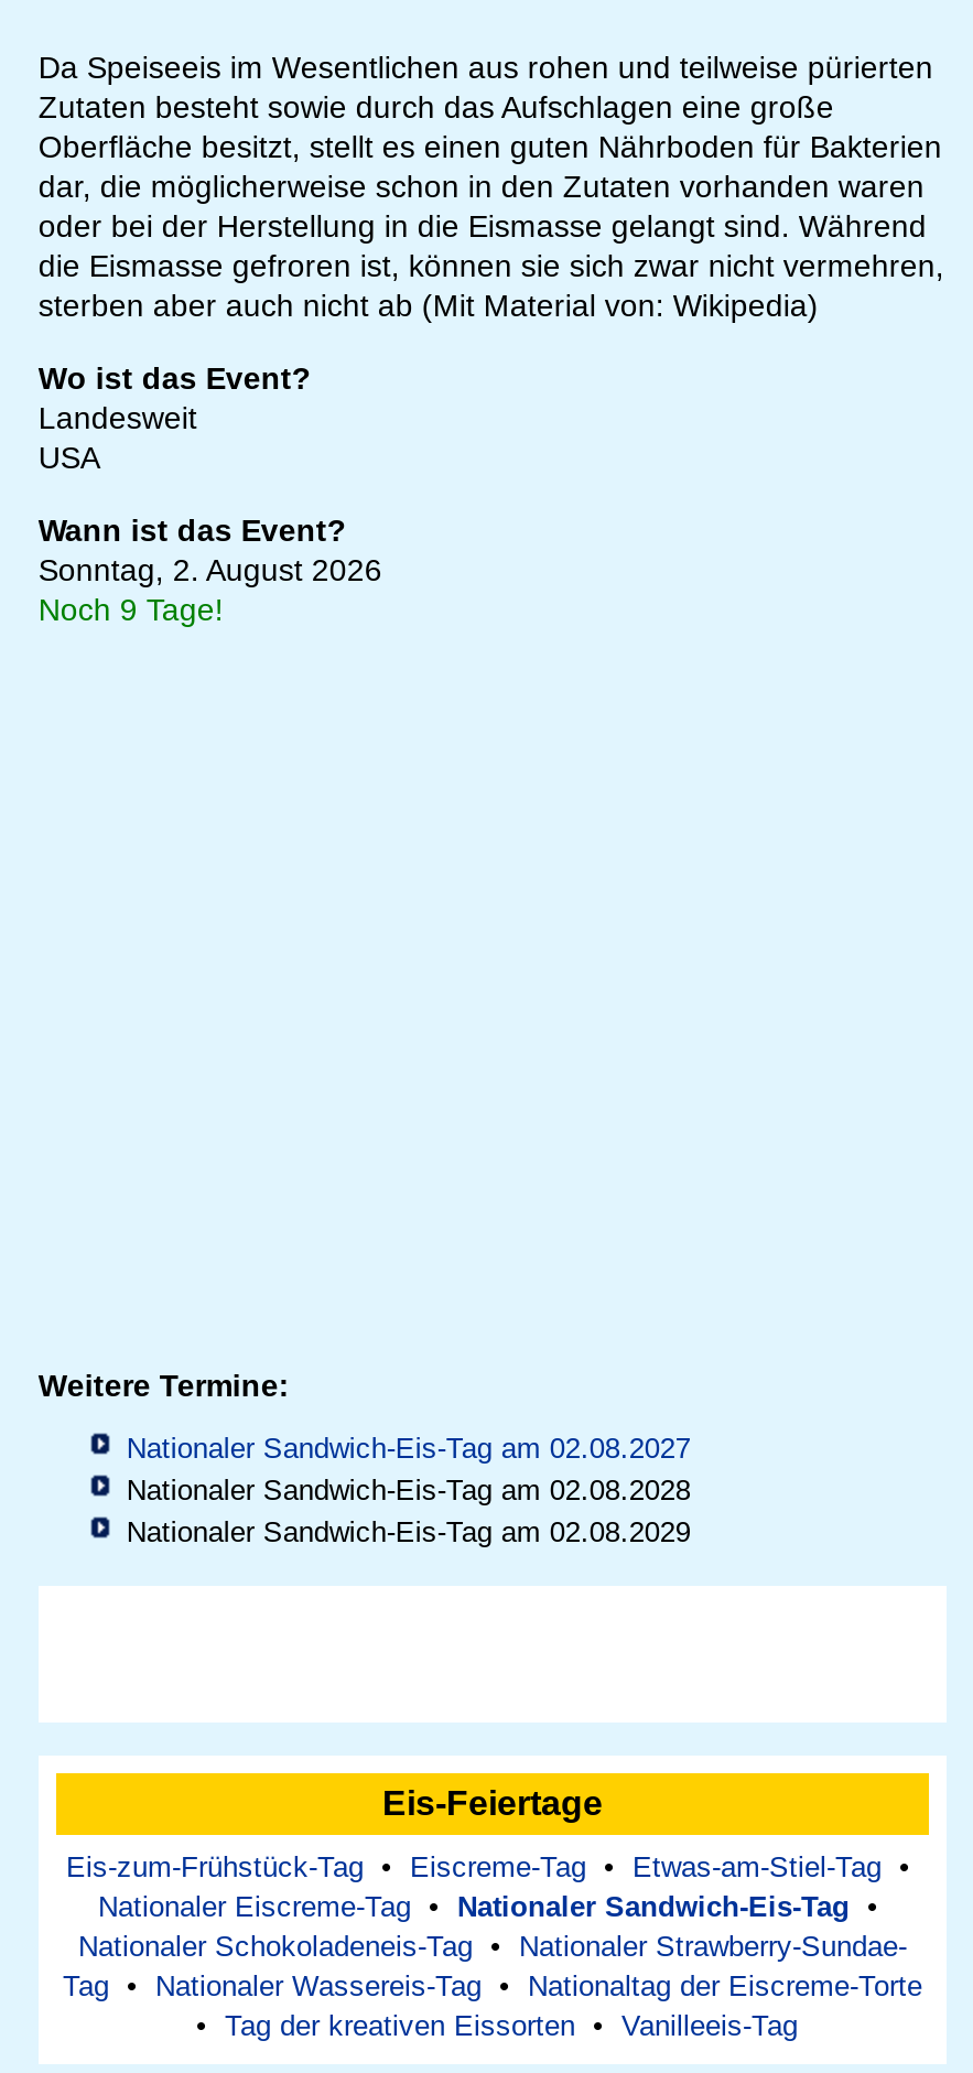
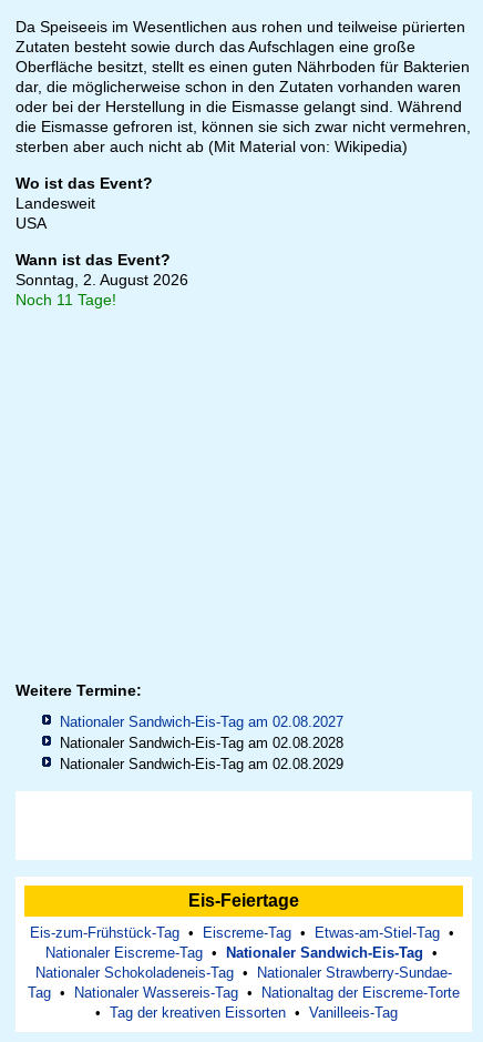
- Noch 9 Tage!
+ Noch 11 Tage!
